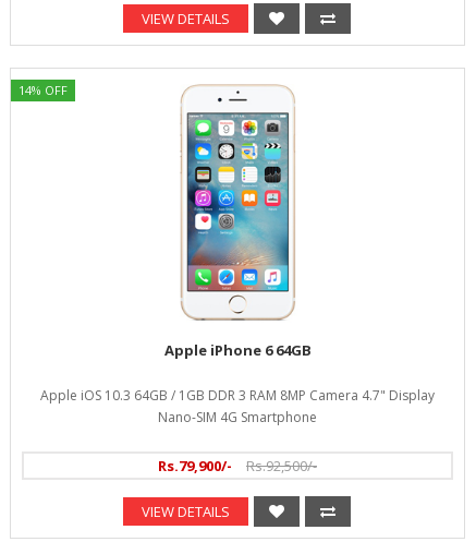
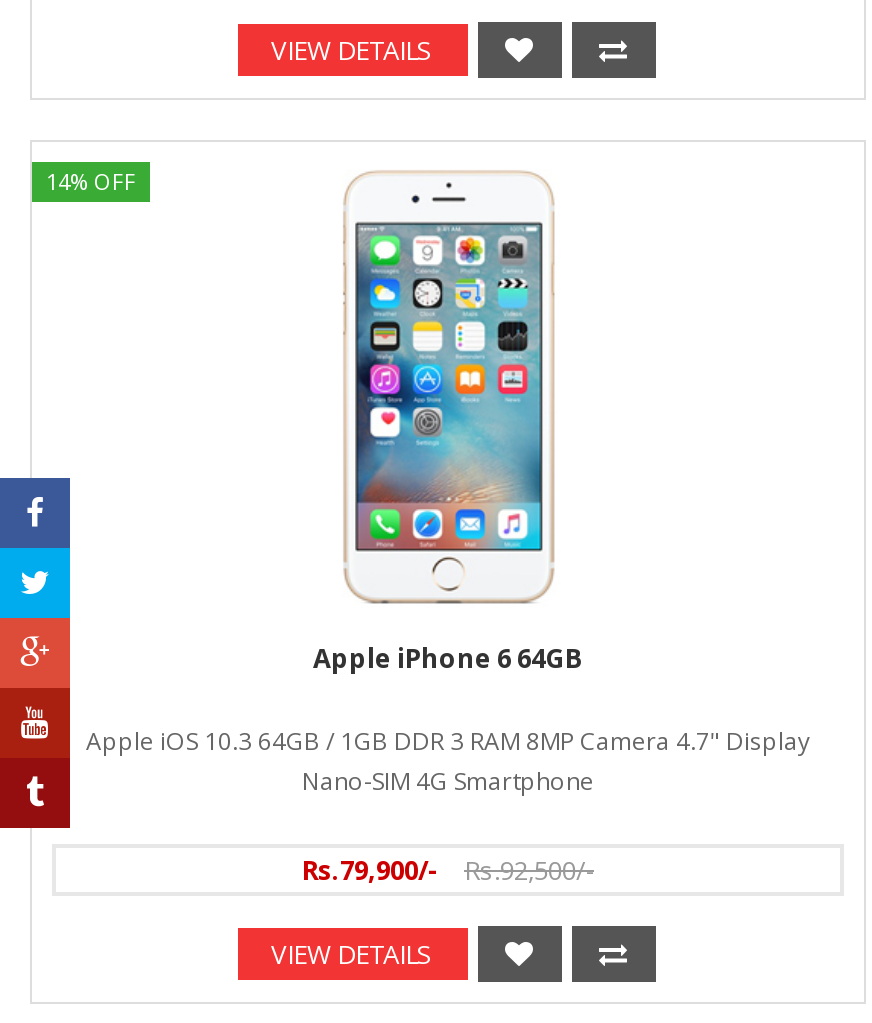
+ [image]
